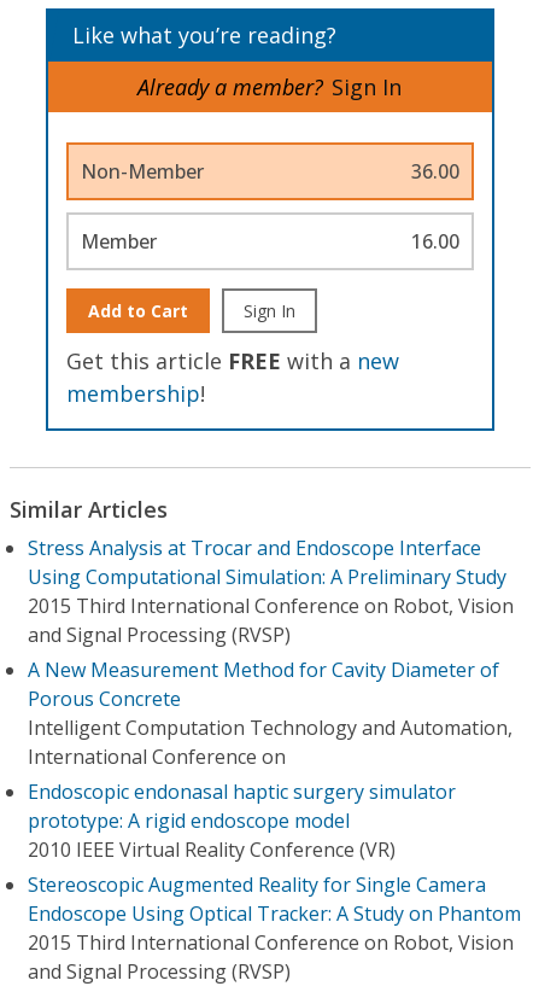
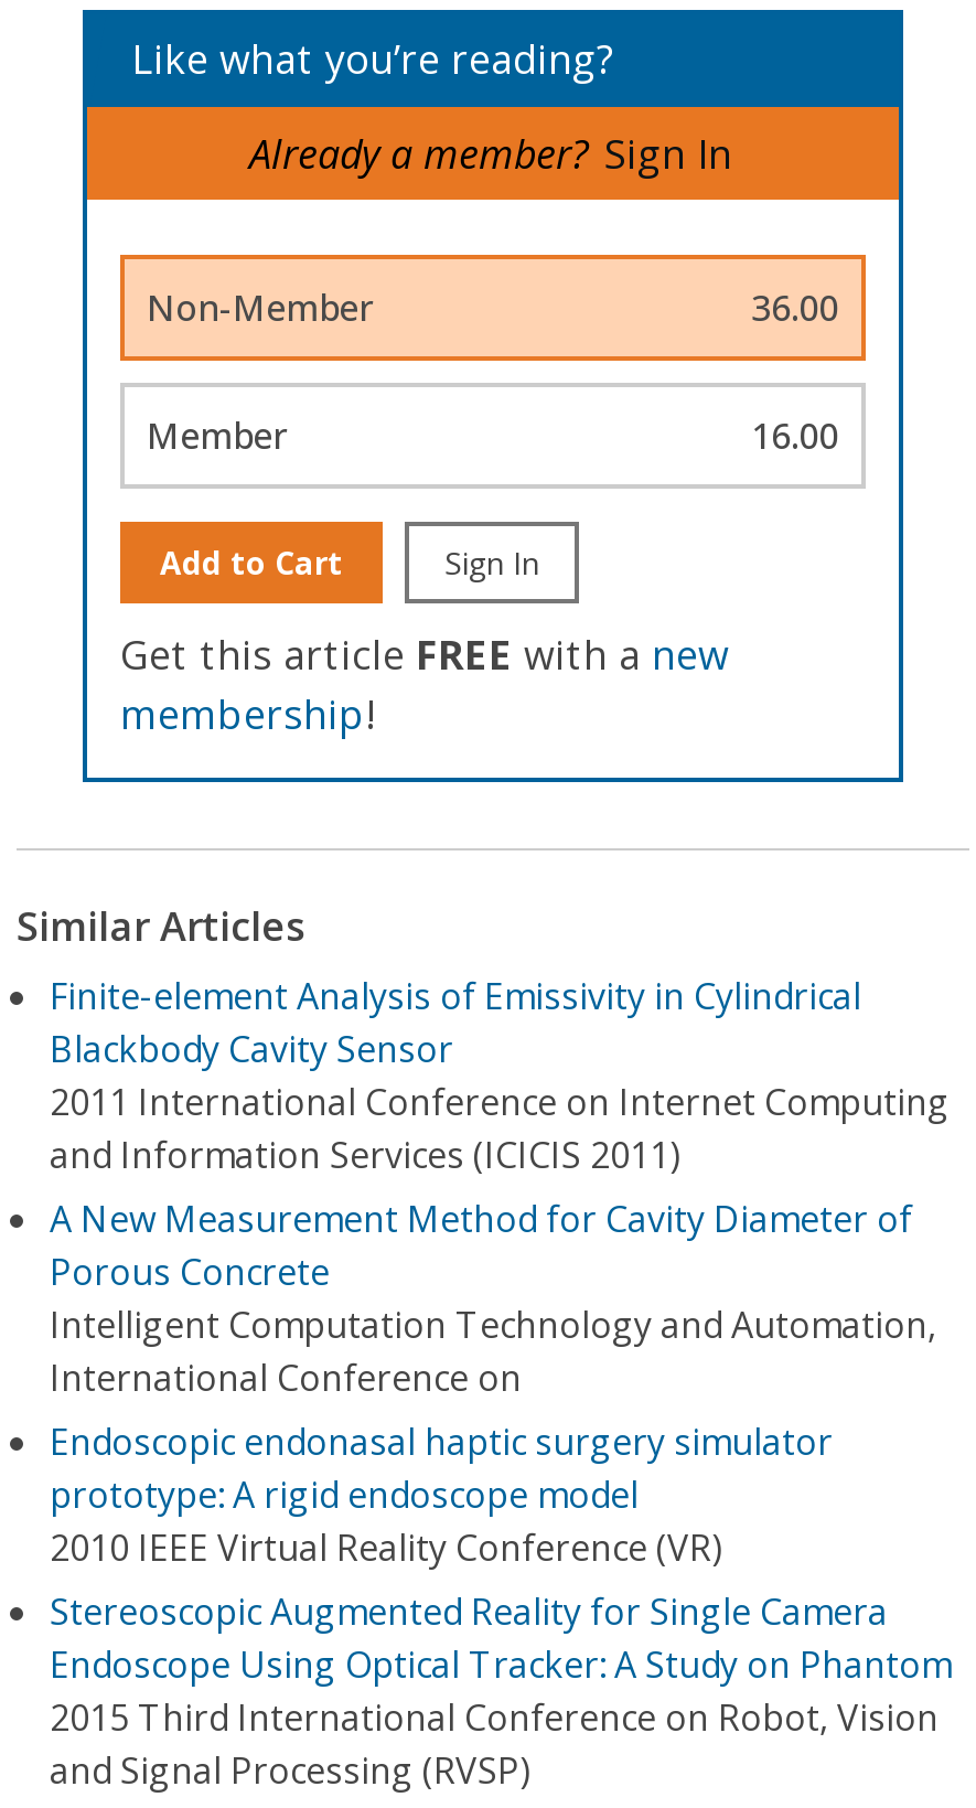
- Stress Analysis at Trocar and Endoscope Interface
- Using Computational Simulation: A Preliminary Study
- 2015 Third International Conference on Robot, Vision
- and Signal Processing (RVSP)
+ Finite-element Analysis of Emissivity in Cylindrical
+ Blackbody Cavity Sensor
+ 2011 International Conference on Internet Computing
+ and Information Services (ICICIS 2011)
